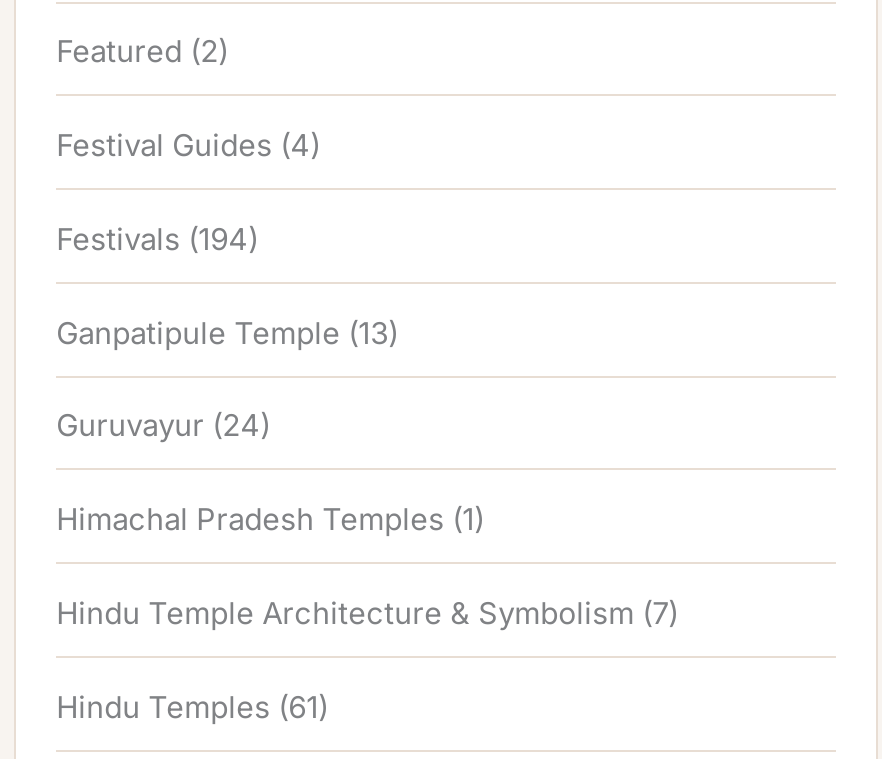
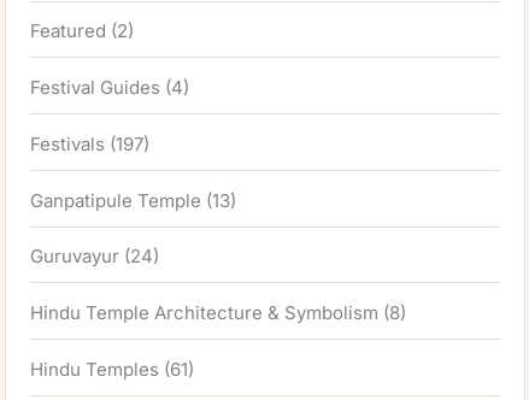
- Festivals (194)
+ Festivals (197)

- Himachal Pradesh Temples (1)
- Hindu Temple Architecture & Symbolism (7)
+ Hindu Temple Architecture & Symbolism (8)
